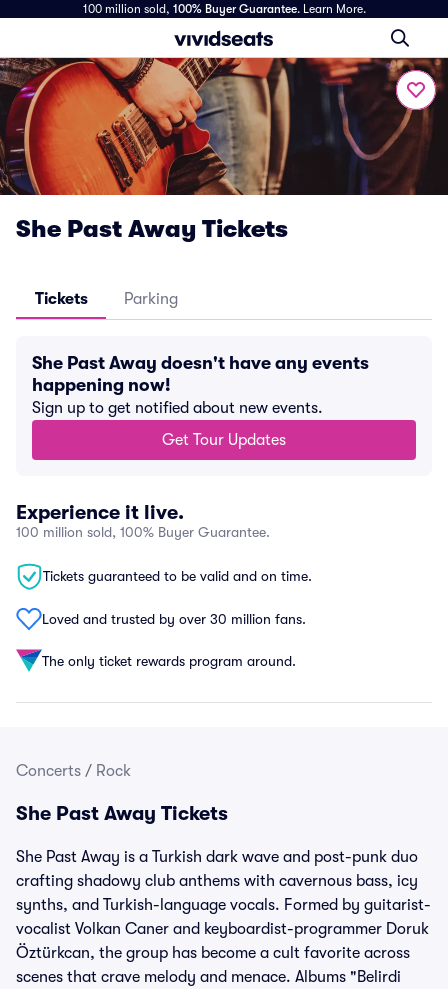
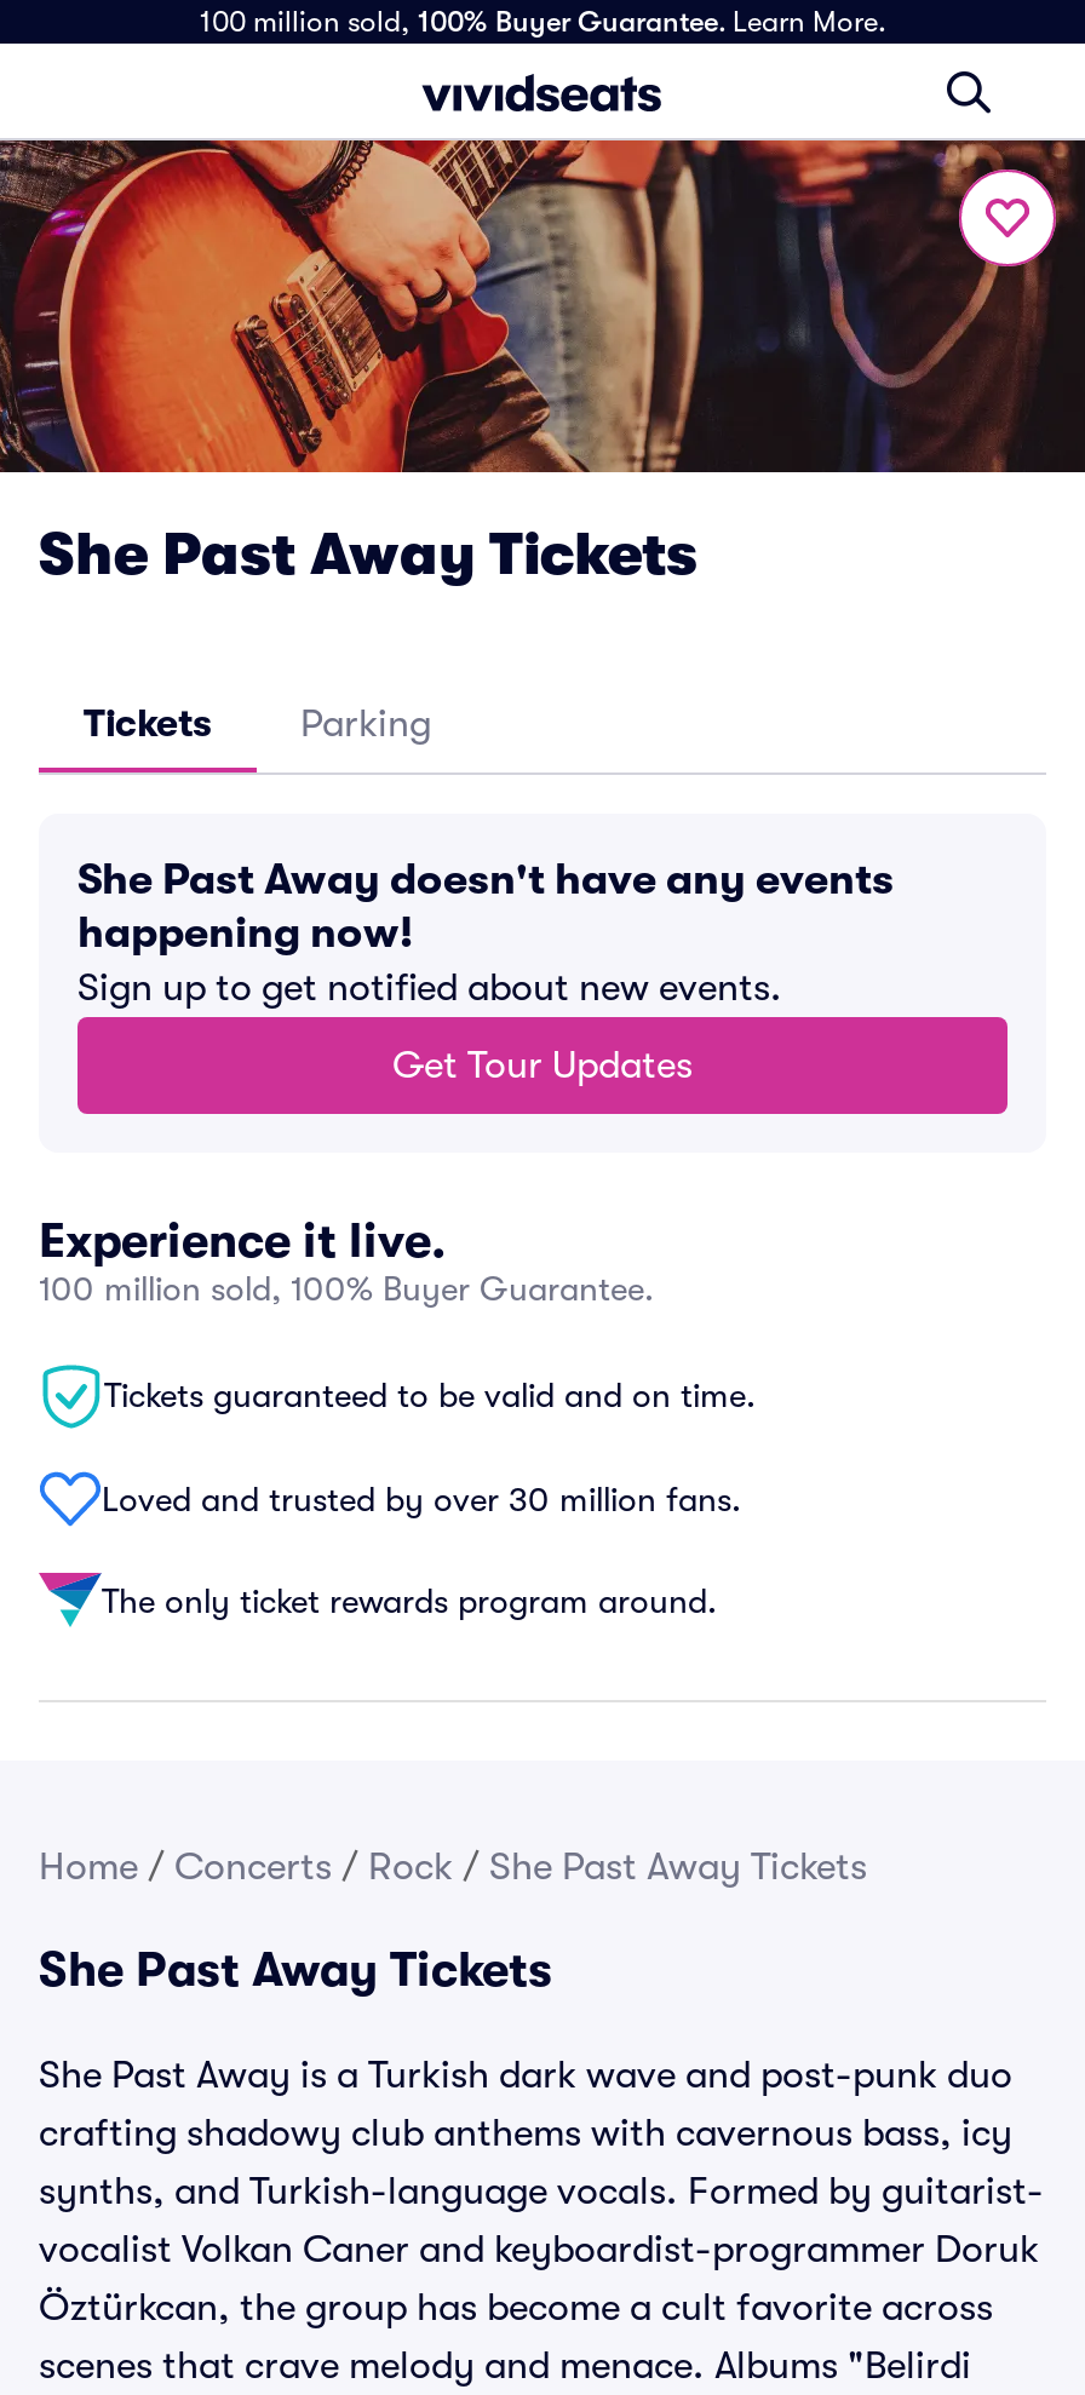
- Concerts / Rock
+ Home / Concerts / Rock / She Past Away Tickets
